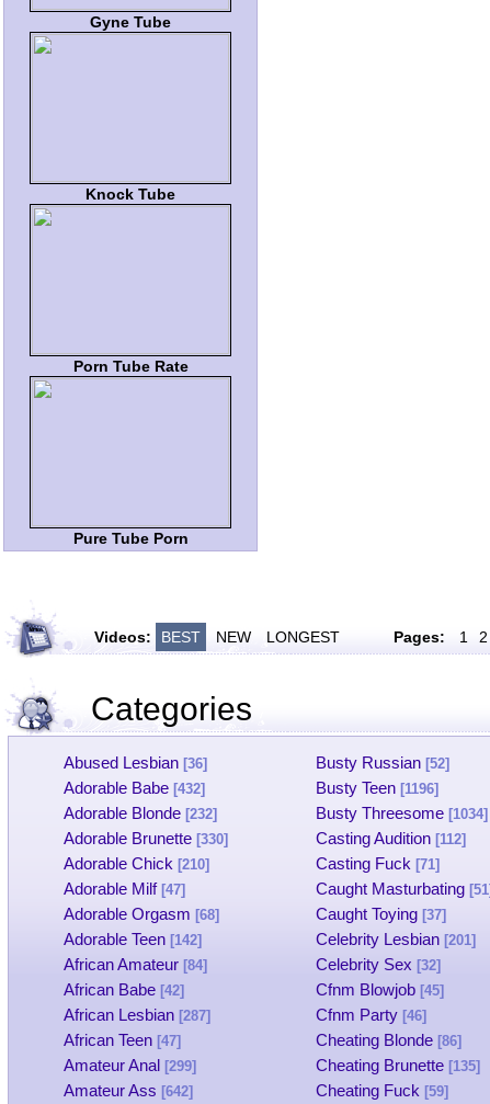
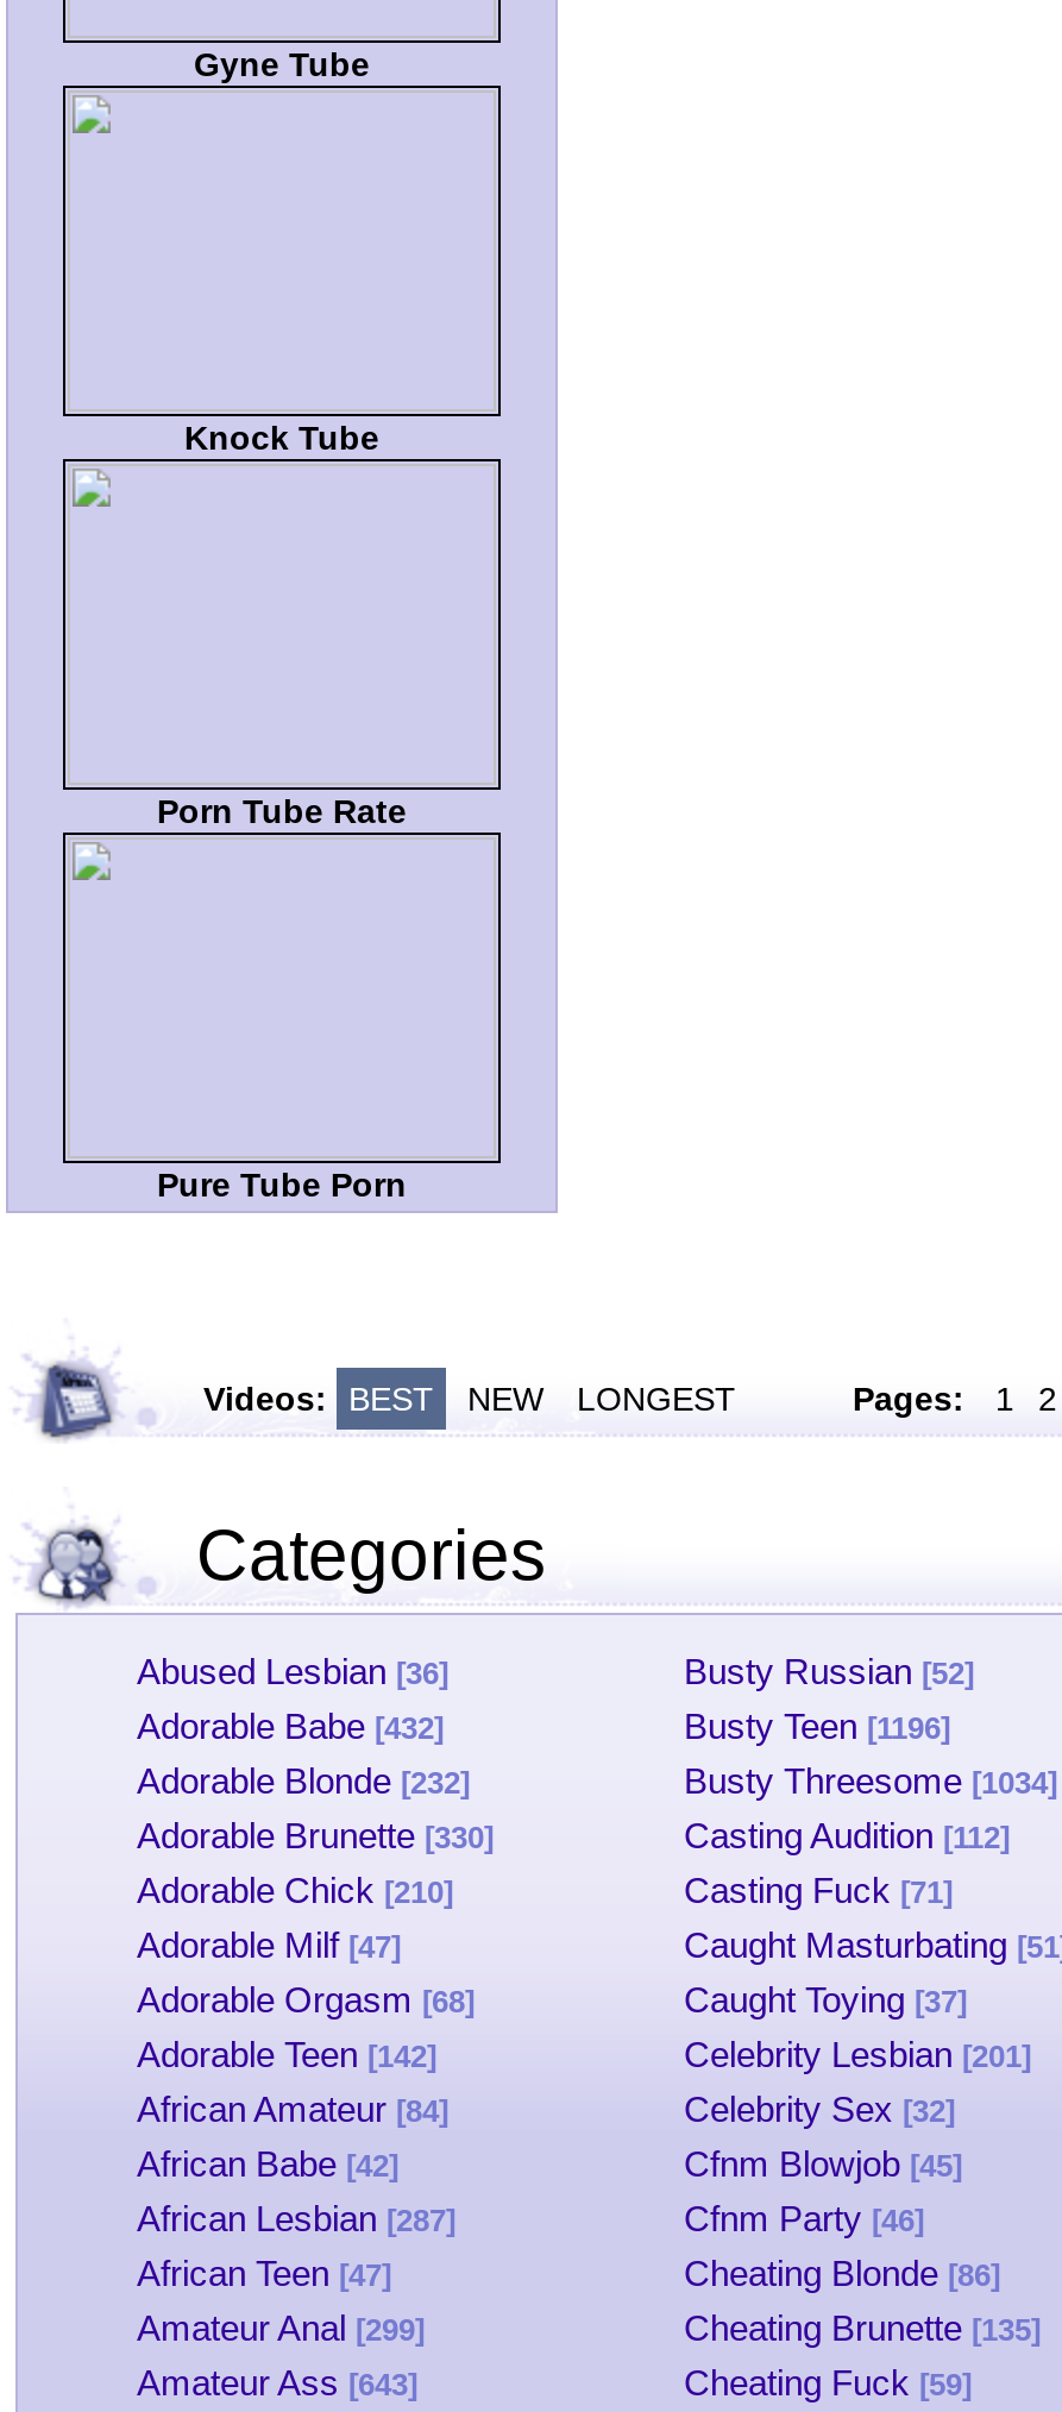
- Amateur Ass [642]
+ Amateur Ass [643]
